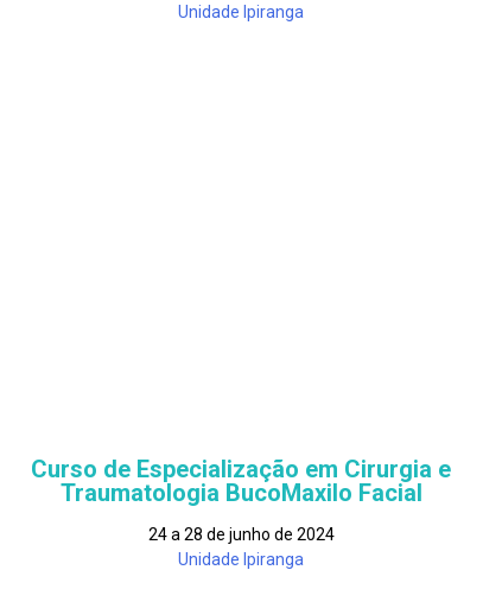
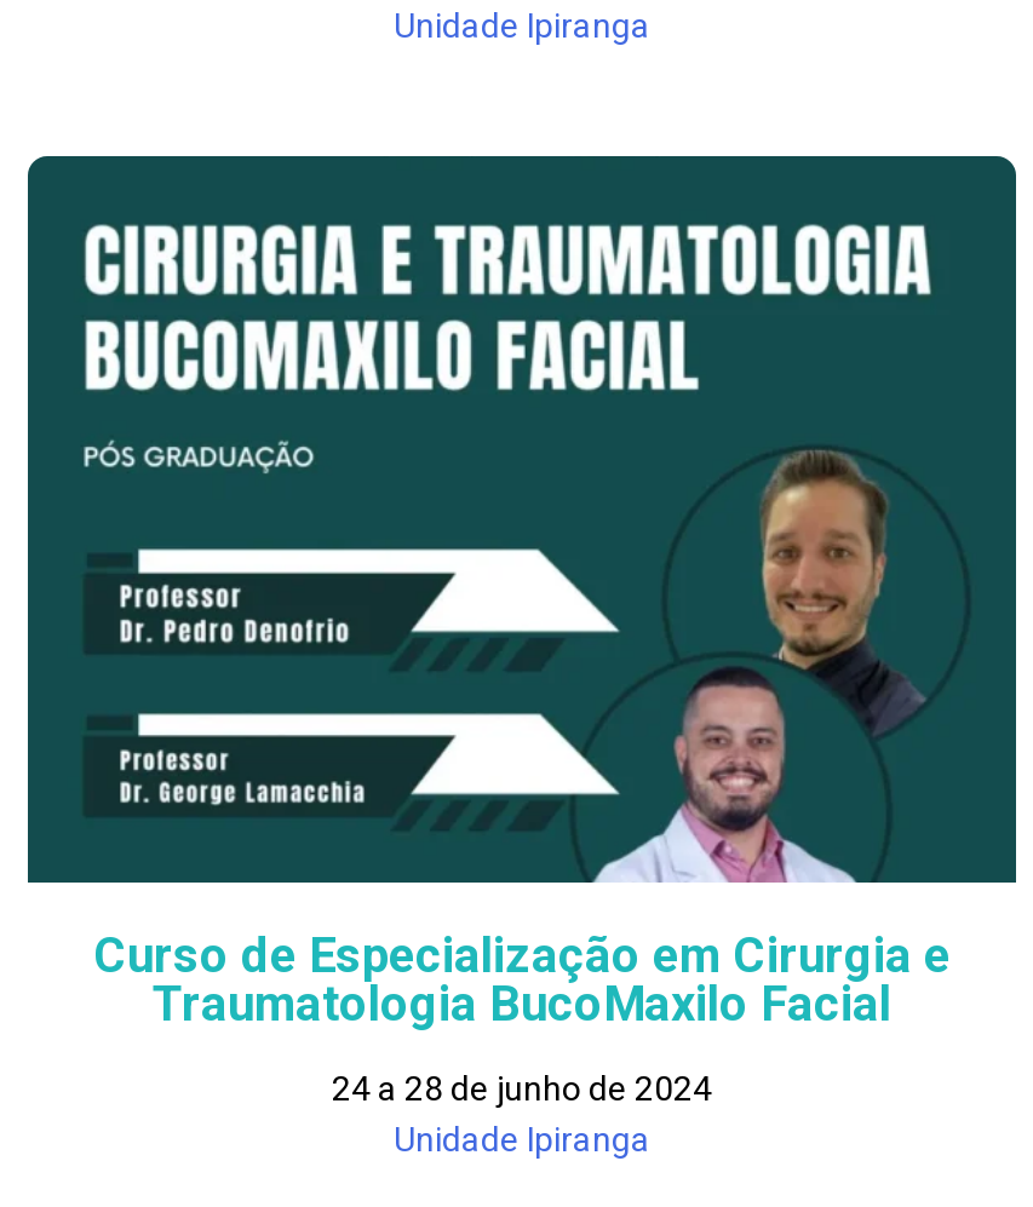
+ [image]
